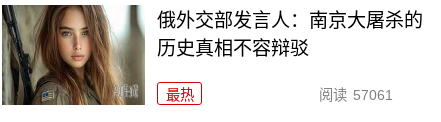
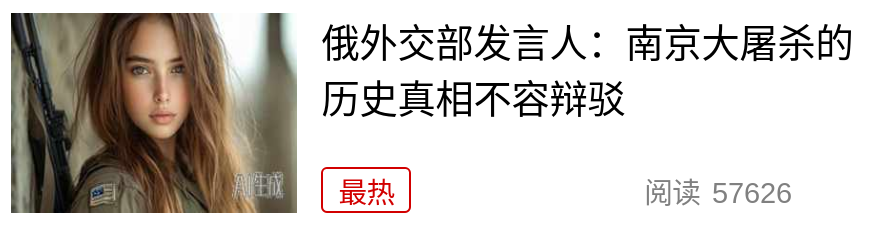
- 阅读 57061
+ 阅读 57626
